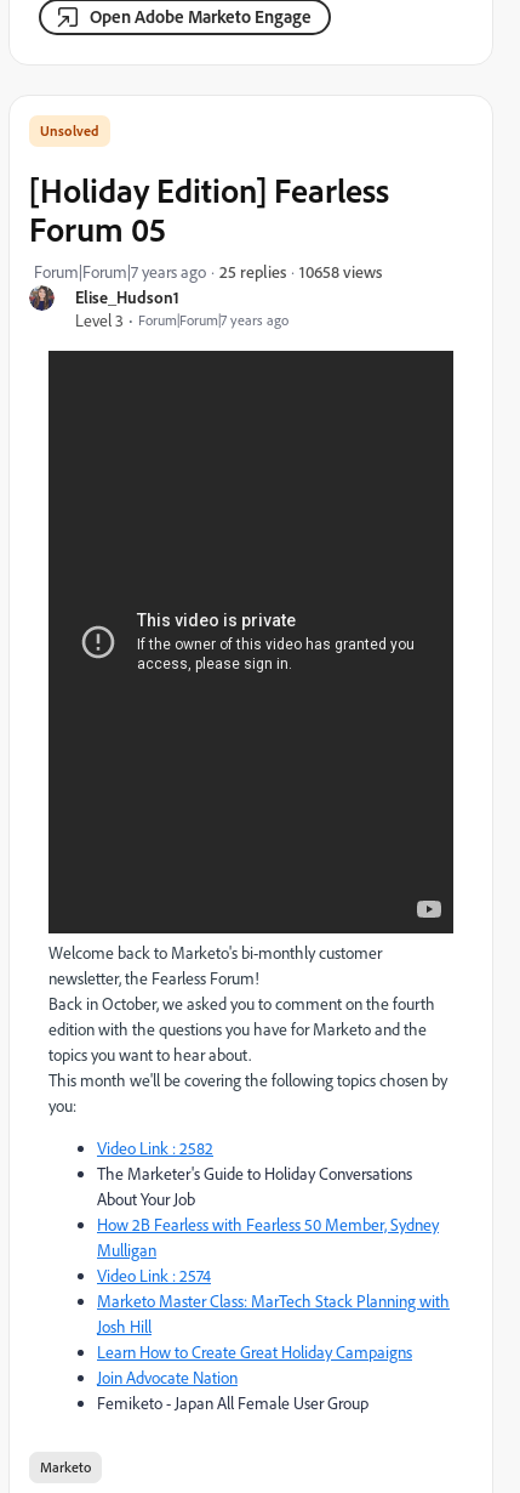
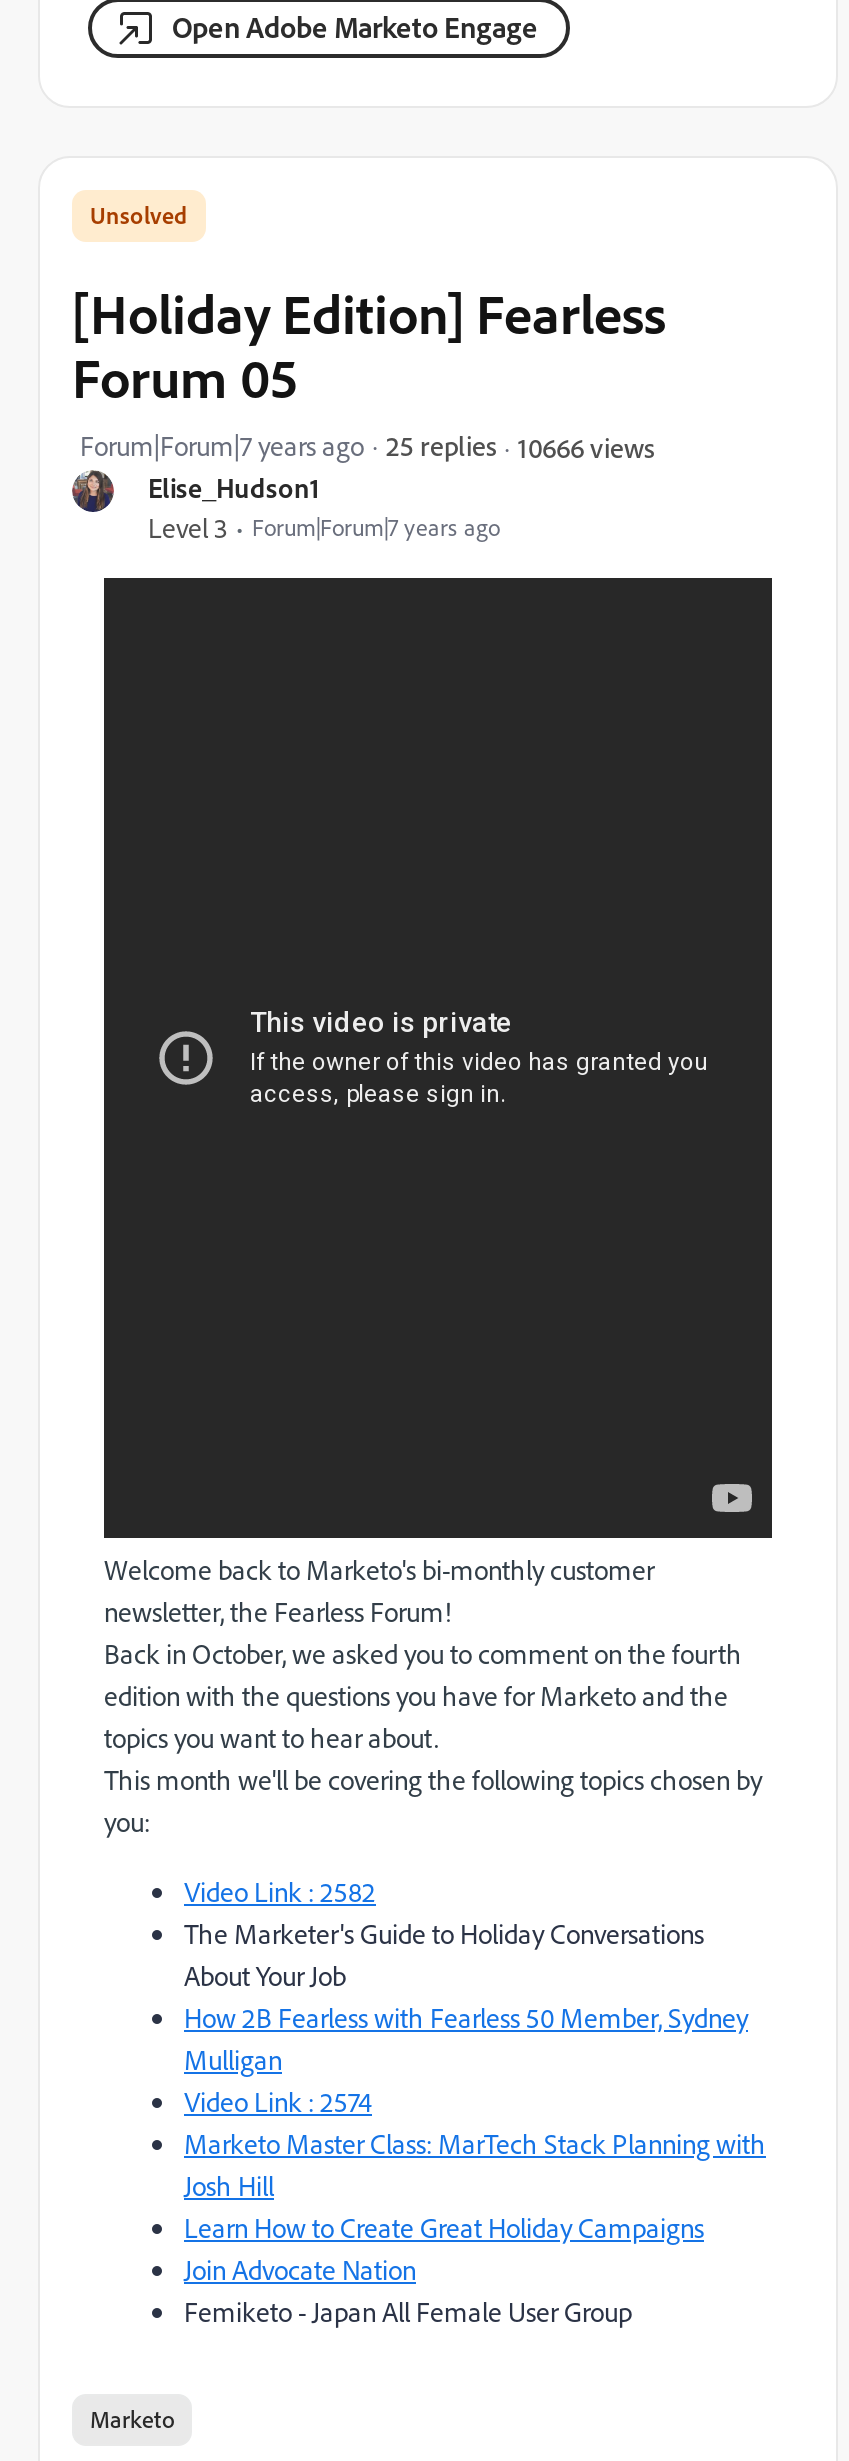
- 10658 views
+ 10666 views
